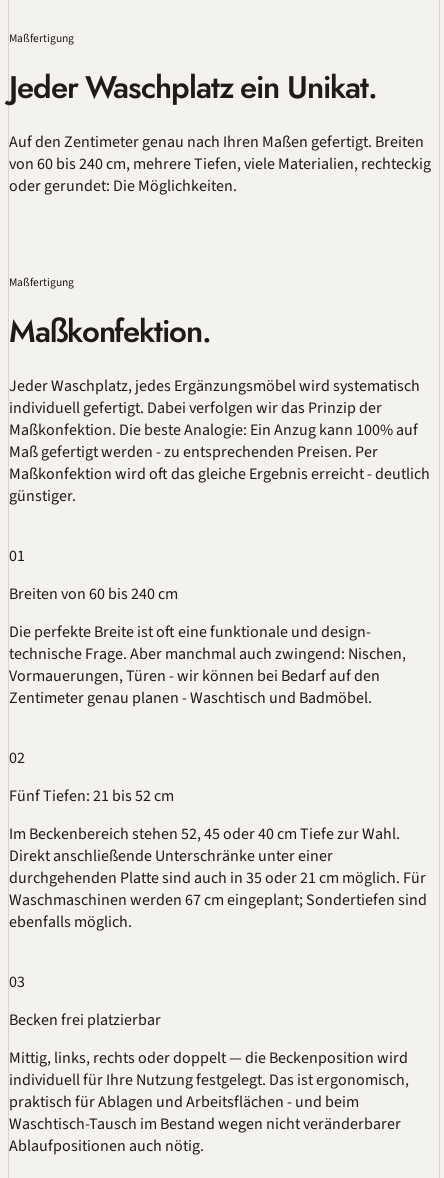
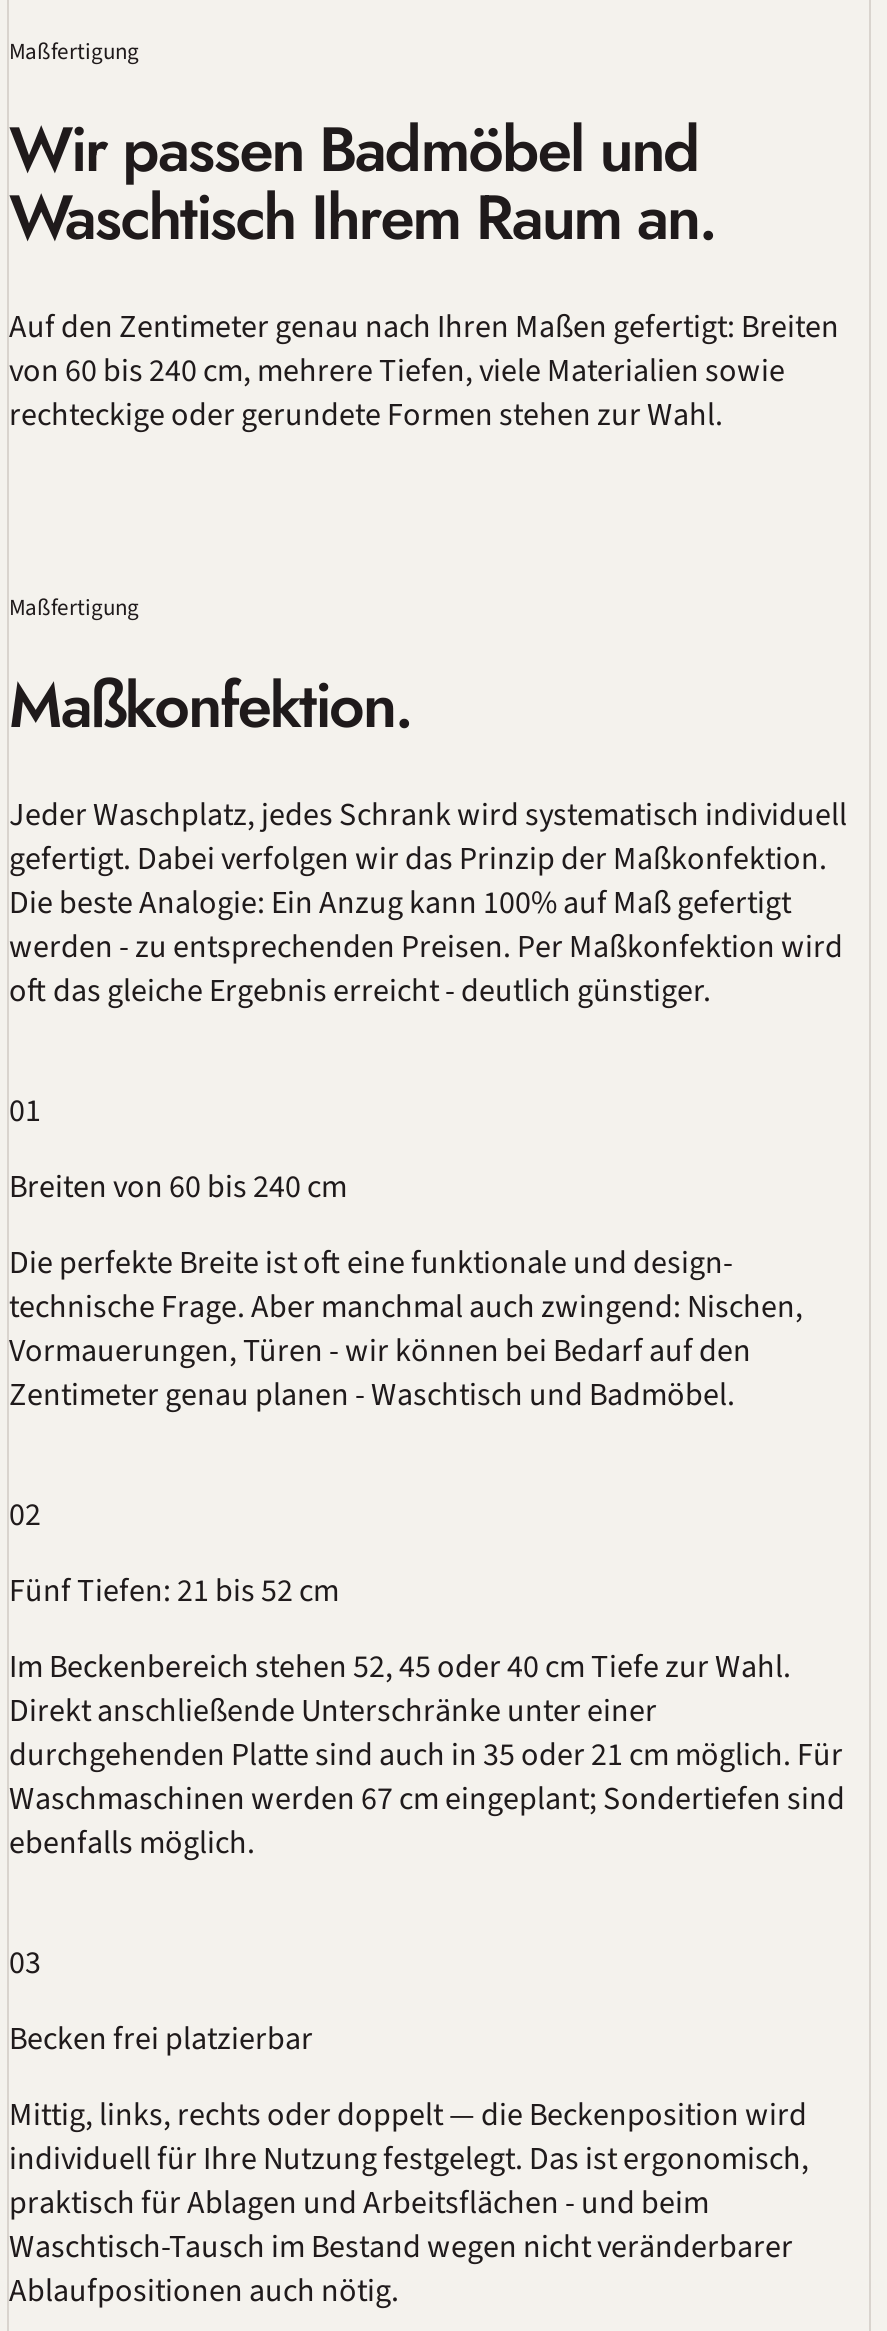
- Jeder Waschplatz ein Unikat.
+ Wir passen Badmöbel und
+ Waschtisch Ihrem Raum an.

- Auf den Zentimeter genau nach Ihren Maßen gefertigt. Breiten
- von 60 bis 240 cm, mehrere Tiefen, viele Materialien, rechteckig
- oder gerundet: Die Möglichkeiten.
+ Auf den Zentimeter genau nach Ihren Maßen gefertigt: Breiten
+ von 60 bis 240 cm, mehrere Tiefen, viele Materialien sowie
+ rechteckige oder gerundete Formen stehen zur Wahl.

moved down: Maßfertigung | Maßkonfektion.

- Jeder Waschplatz, jedes Ergänzungsmöbel wird systematisch
- individuell gefertigt. Dabei verfolgen wir das Prinzip der
- Maßkonfektion. Die beste Analogie: Ein Anzug kann 100% auf
- Maß gefertigt werden - zu entsprechenden Preisen. Per
- Maßkonfektion wird oft das gleiche Ergebnis erreicht - deutlich
- günstiger.
+ Jeder Waschplatz, jedes Schrank wird systematisch individuell
+ gefertigt. Dabei verfolgen wir das Prinzip der Maßkonfektion.
+ Die beste Analogie: Ein Anzug kann 100% auf Maß gefertigt
+ werden - zu entsprechenden Preisen. Per Maßkonfektion wird
+ oft das gleiche Ergebnis erreicht - deutlich günstiger.
